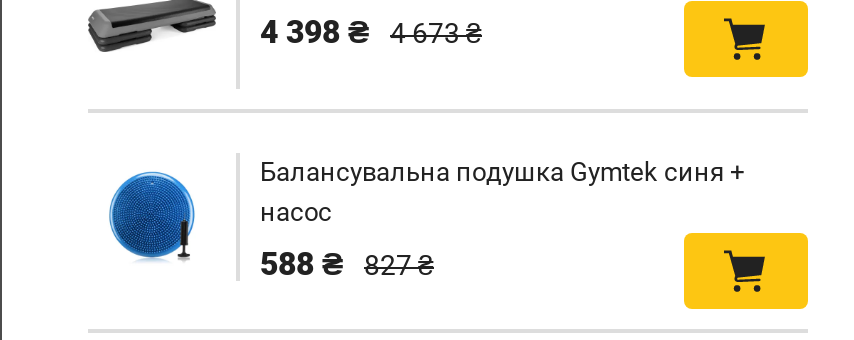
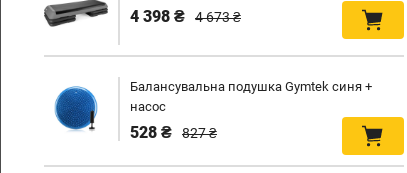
- 588 ₴ 827 ₴
+ 528 ₴ 827 ₴
